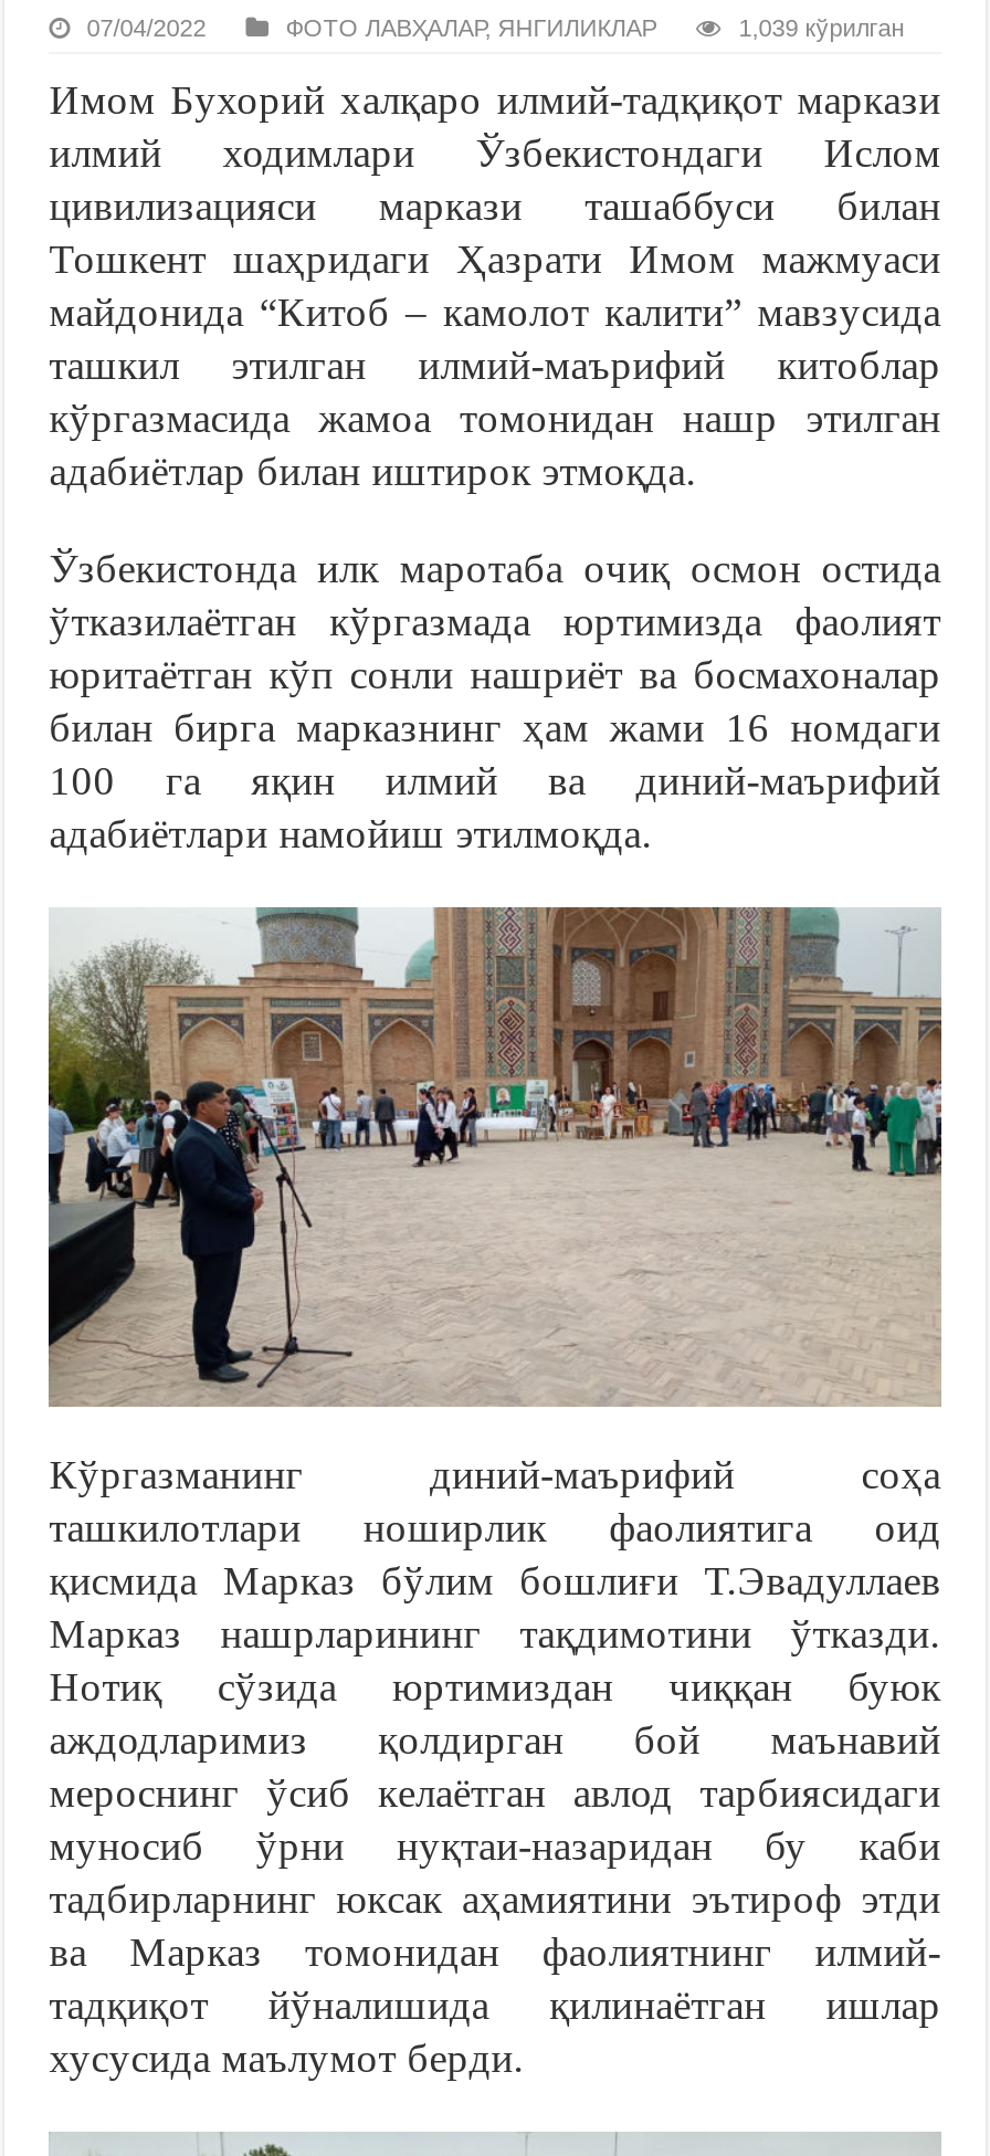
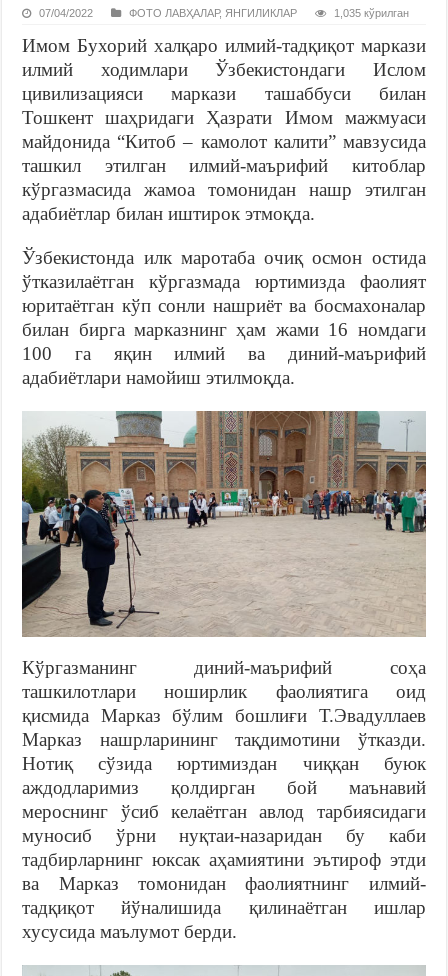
- 1,039 кўрилган
+ 1,035 кўрилган
